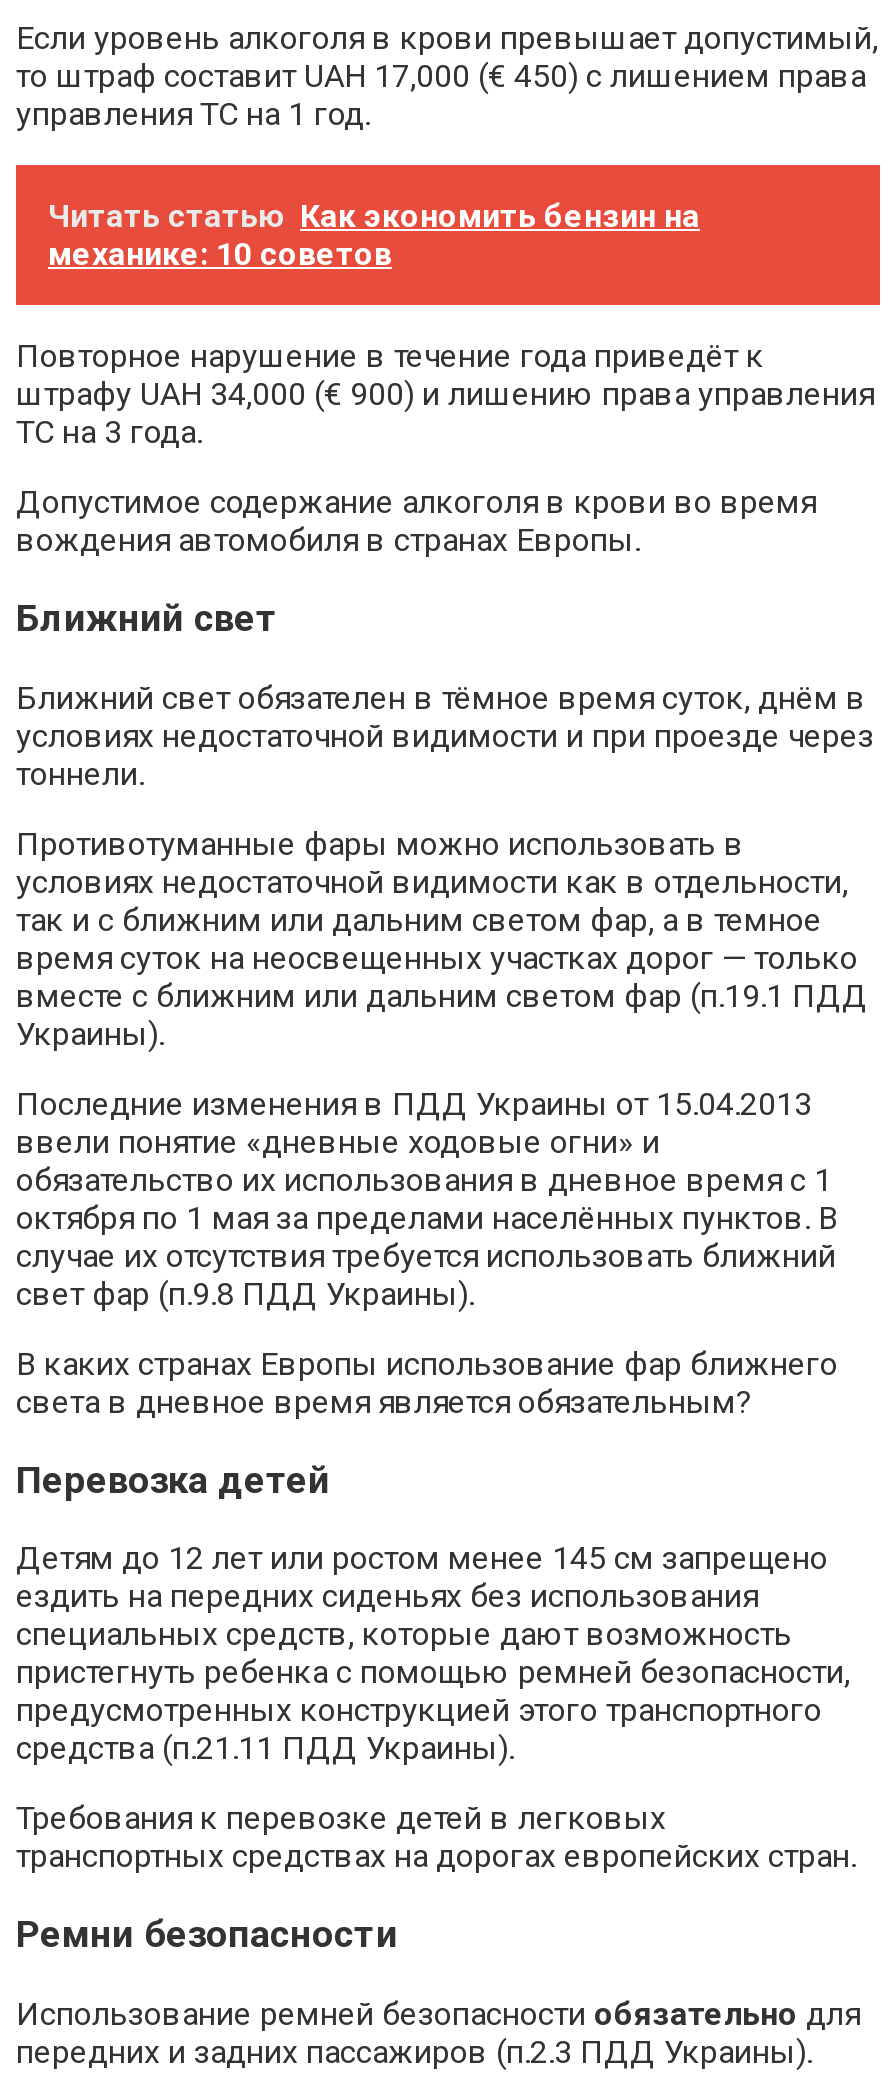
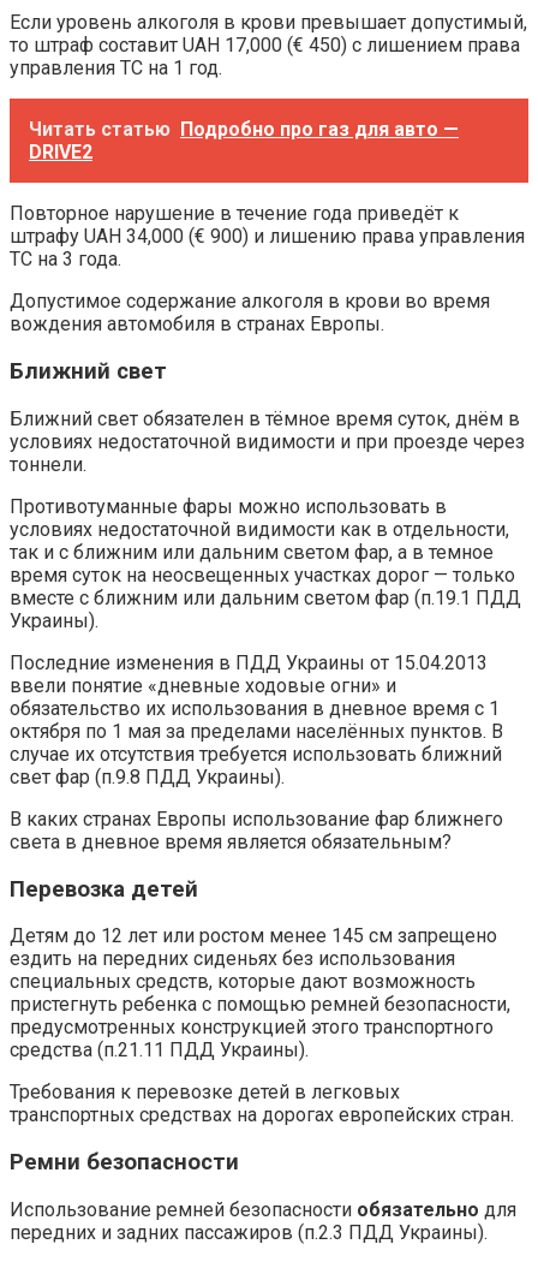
- Читать статью Как экономить бензин на
- механике: 10 советов
+ Читать статью Подробно про газ для авто —
+ DRIVE2
